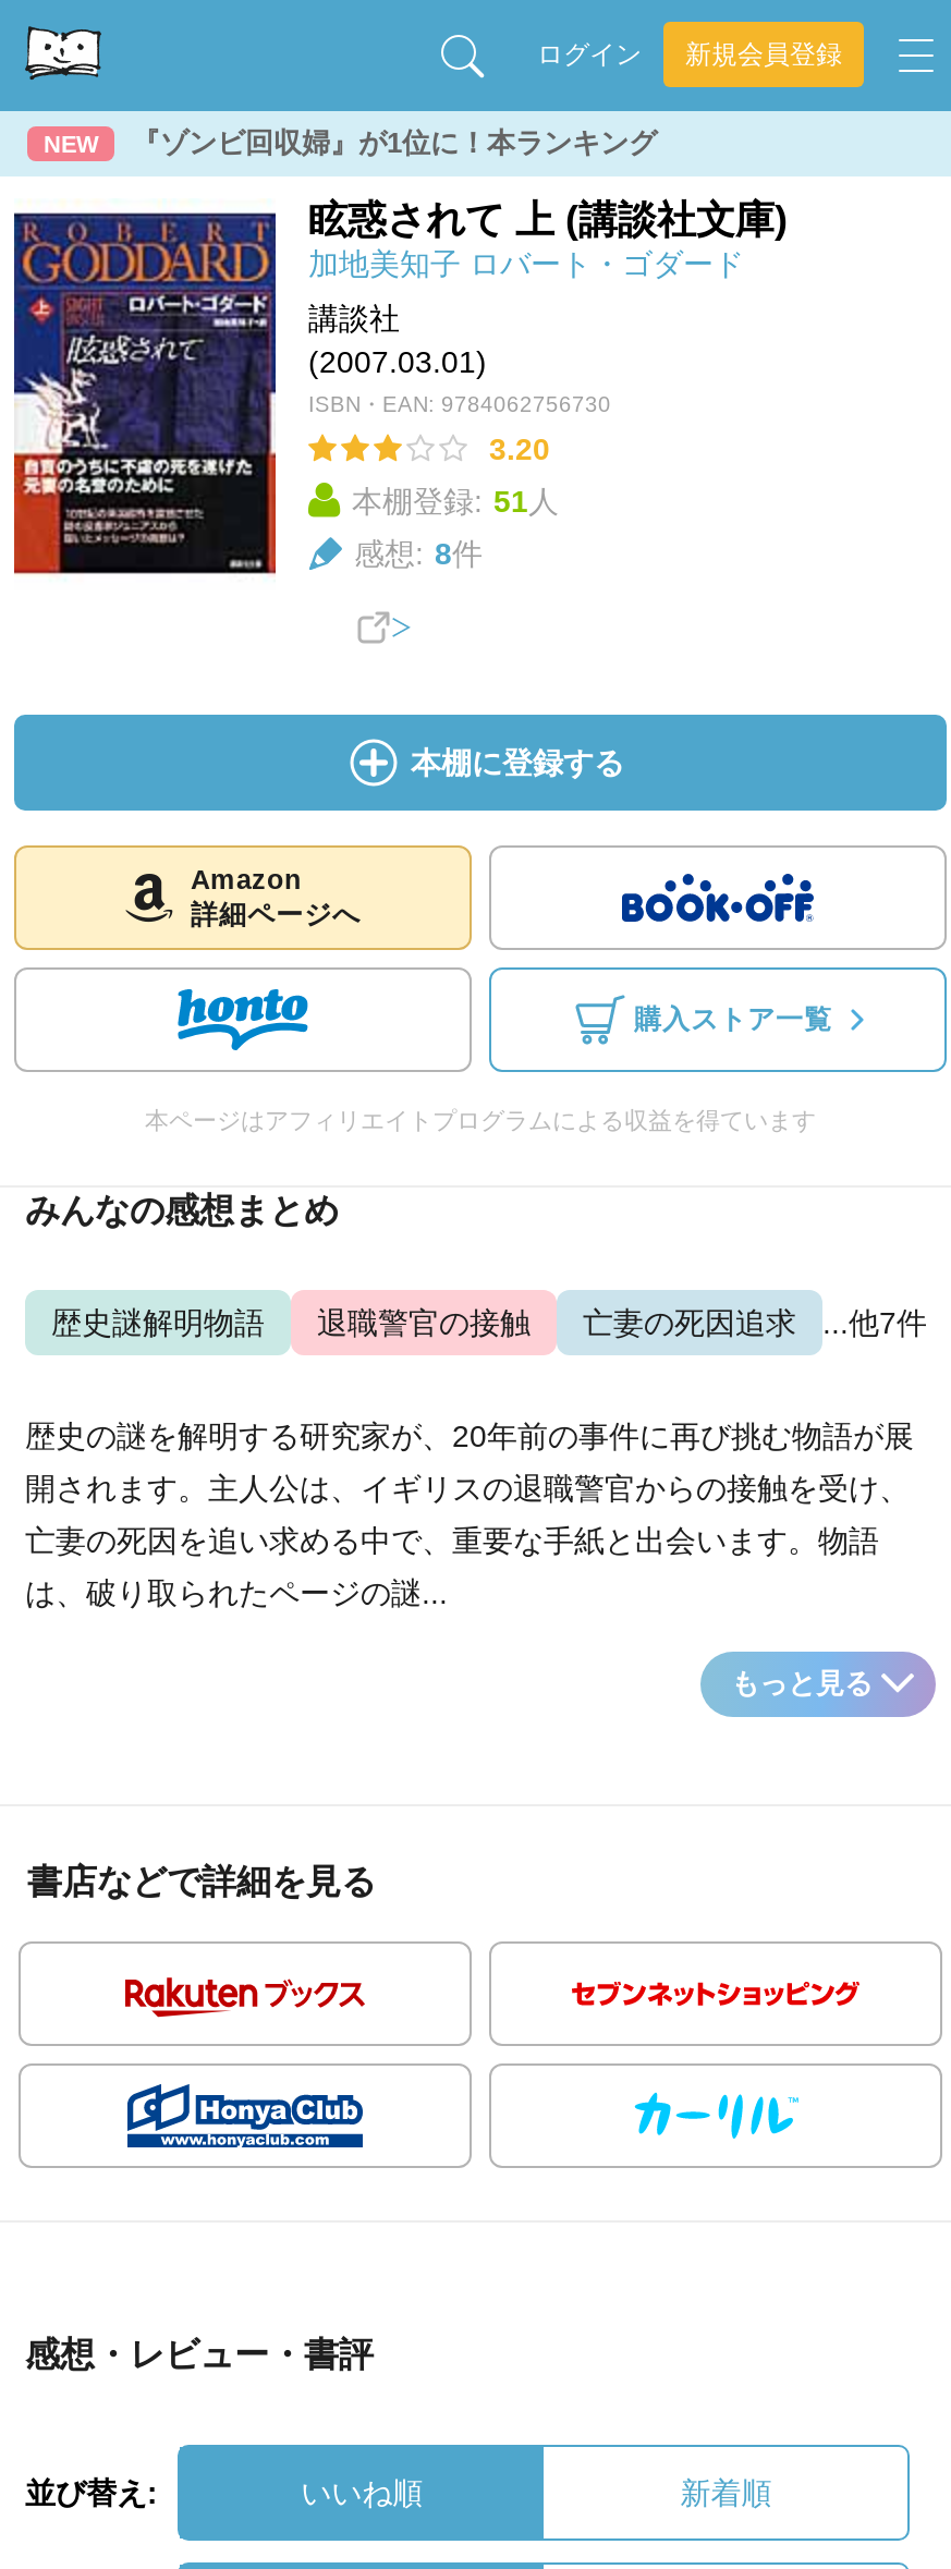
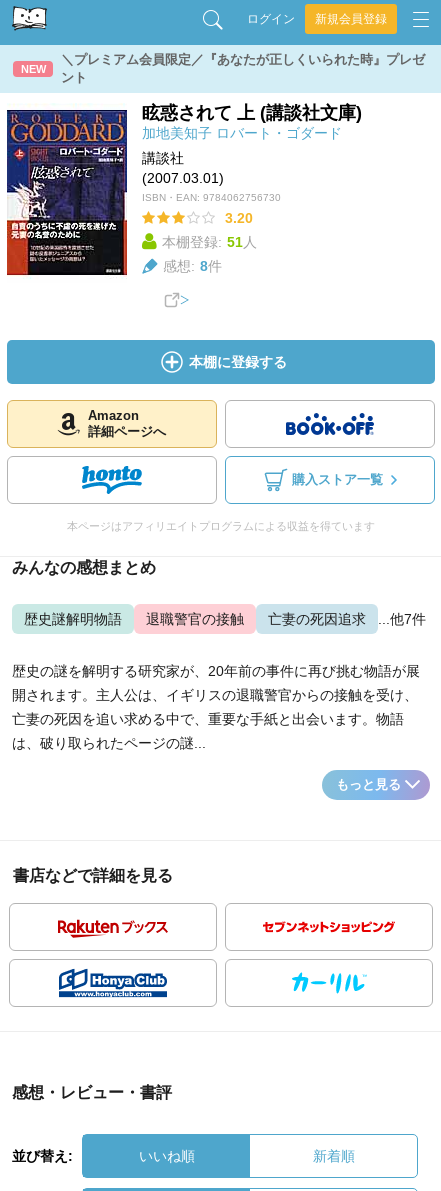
- 『ゾンビ回収婦』が1位に！本ランキング
+ ＼プレミアム会員限定／『あなたが正しくいられた時』プレゼ
+ ント
